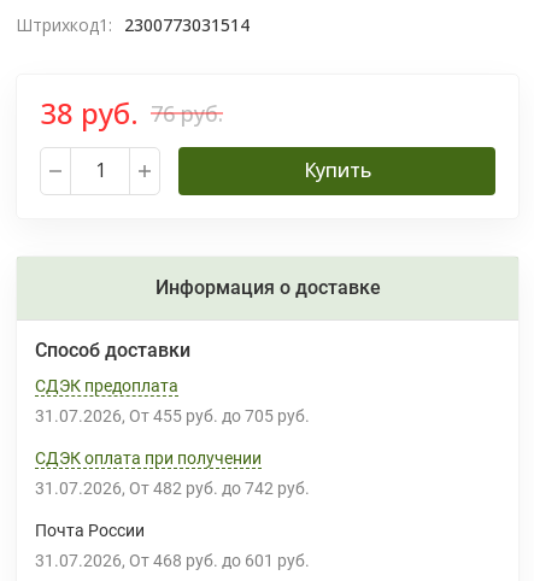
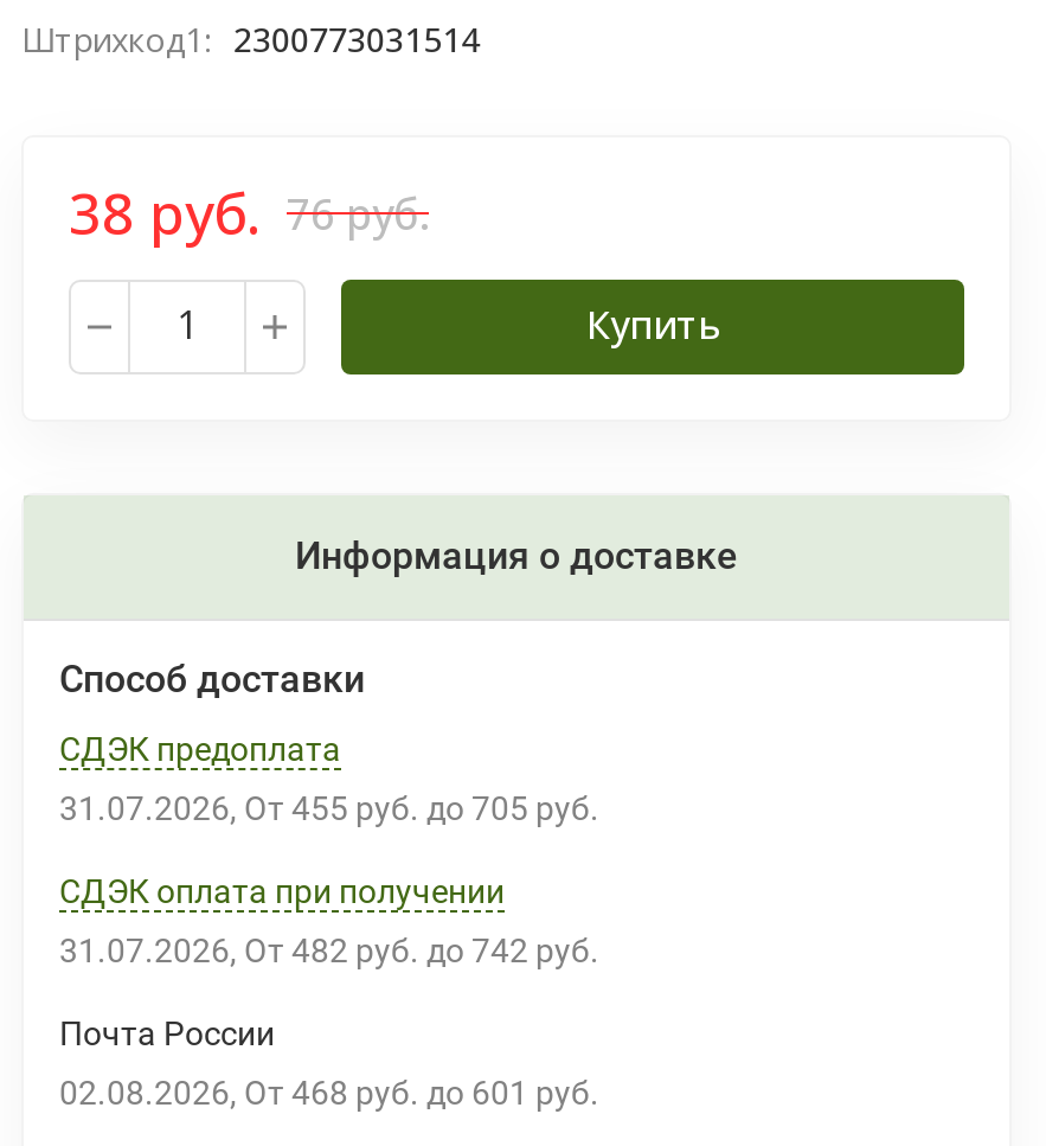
- 31.07.2026 От
+ 02.08.2026 От
